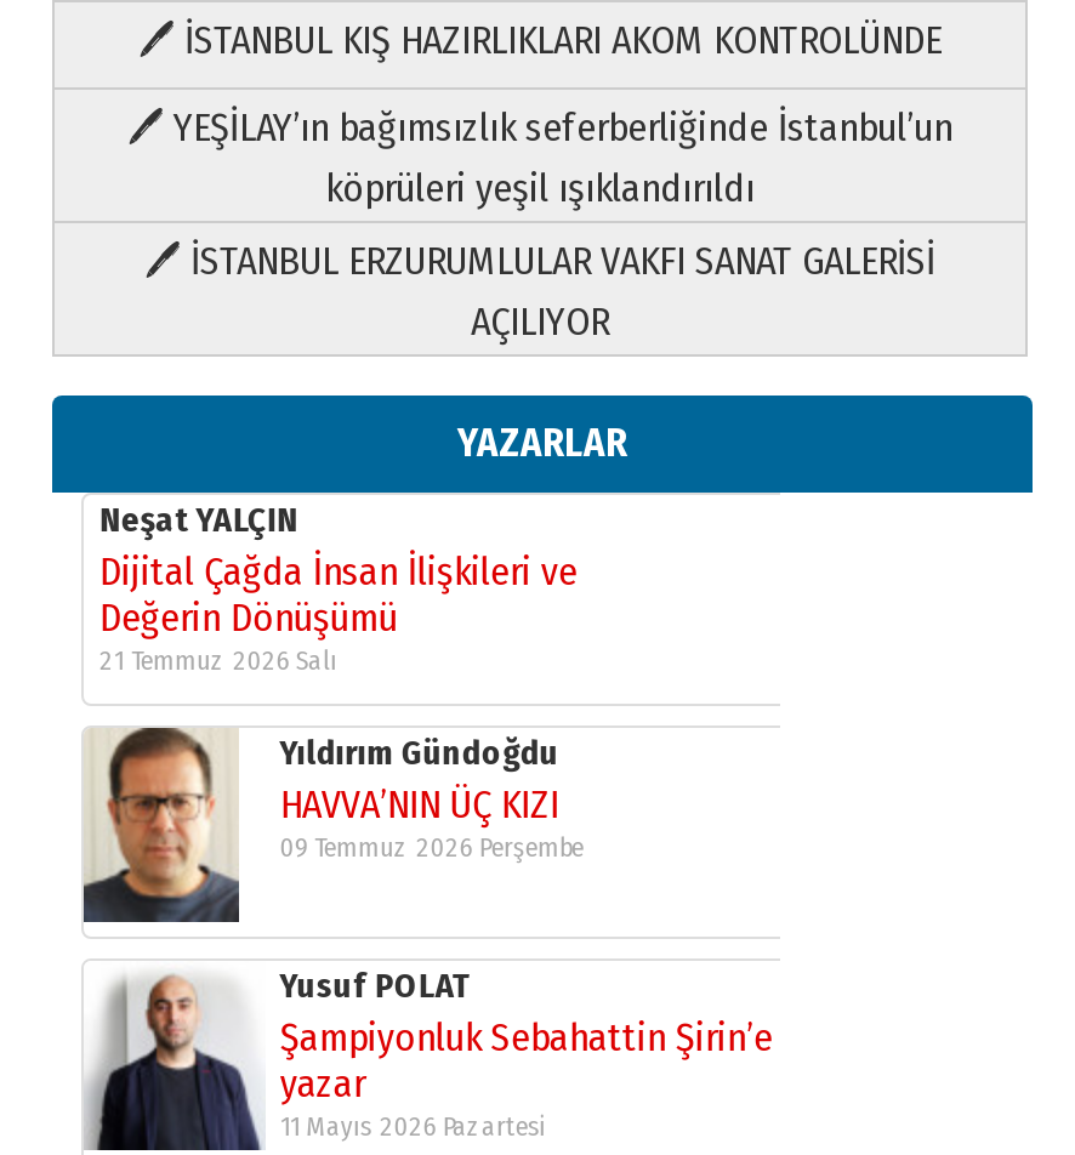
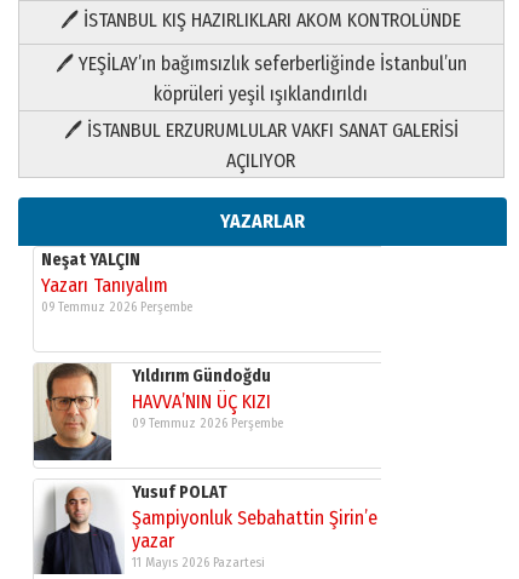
- Dijital Çağda İnsan İlişkileri ve
- Değerin Dönüşümü
- 21 Temmuz 2026 Salı
+ Yazarı Tanıyalım
+ 09 Temmuz 2026 Perşembe
